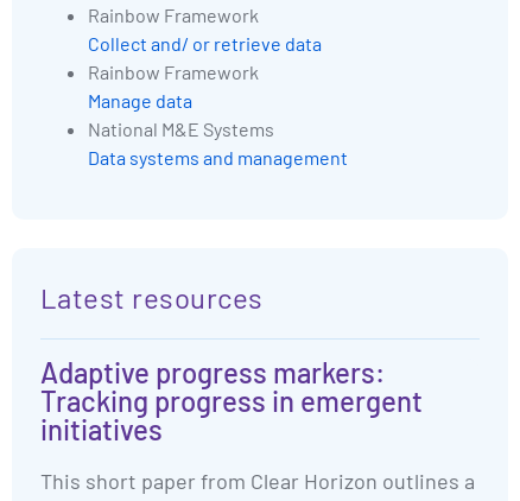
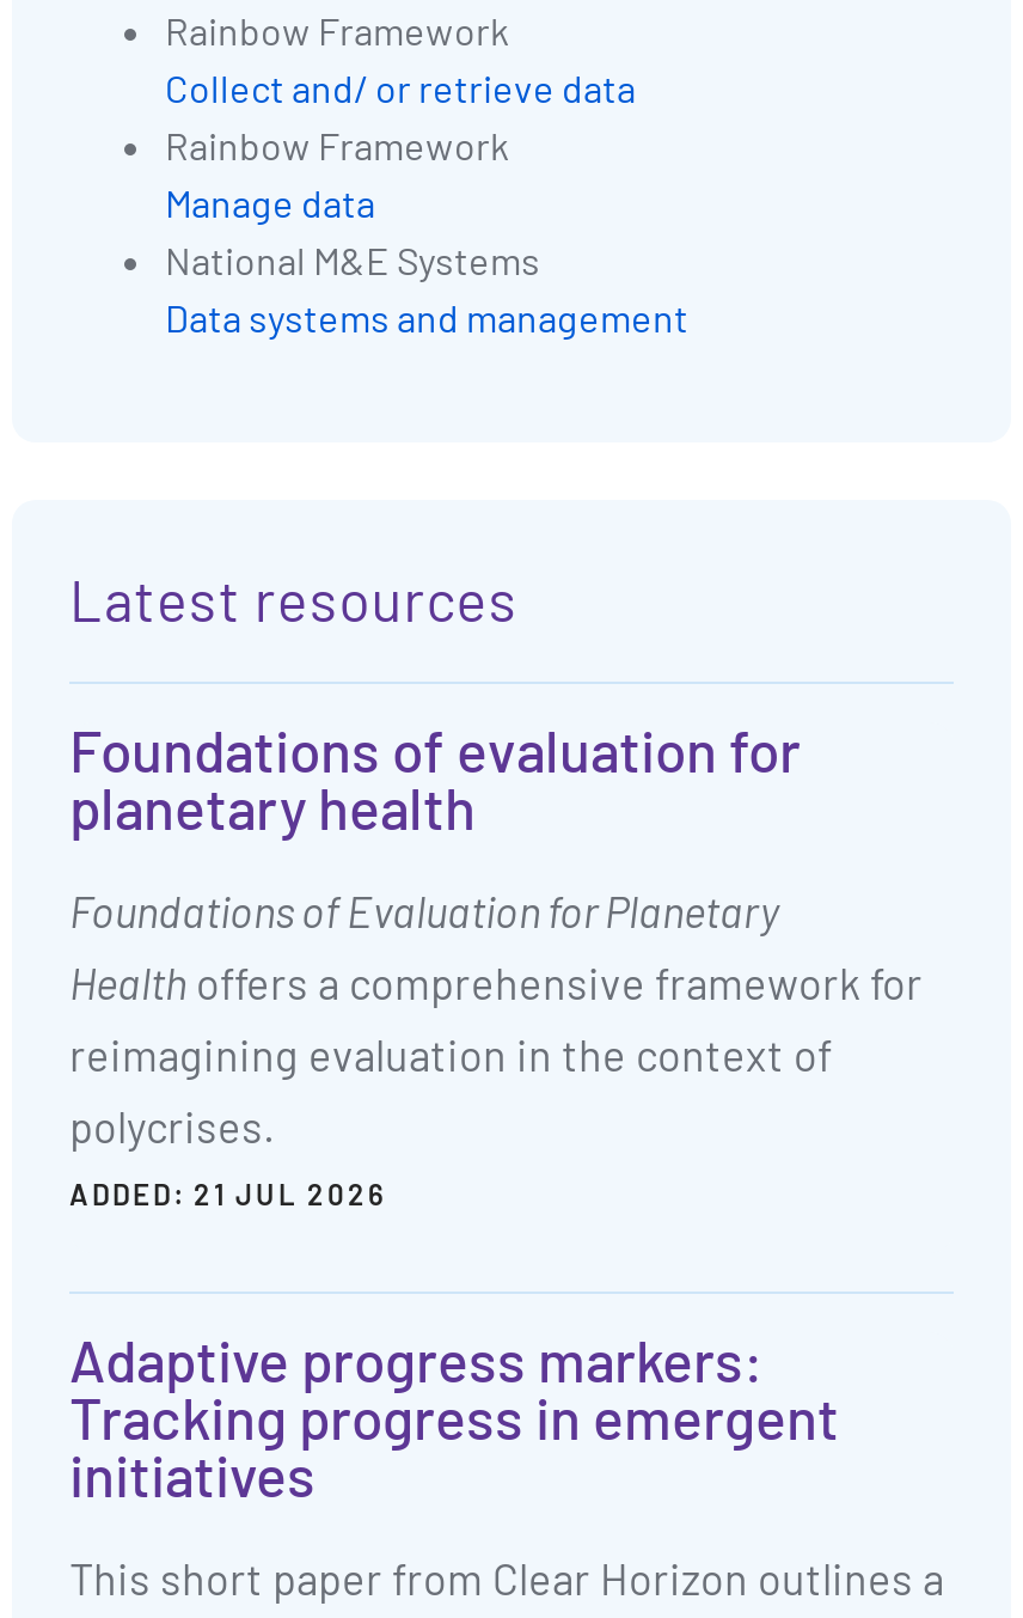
+ Foundations of evaluation for
+ planetary health
+ Foundations of Evaluation for Planetary
+ Health offers a comprehensive framework for
+ reimagining evaluation in the context of
+ polycrises.
+ ADDED: 21 JUL 2026
